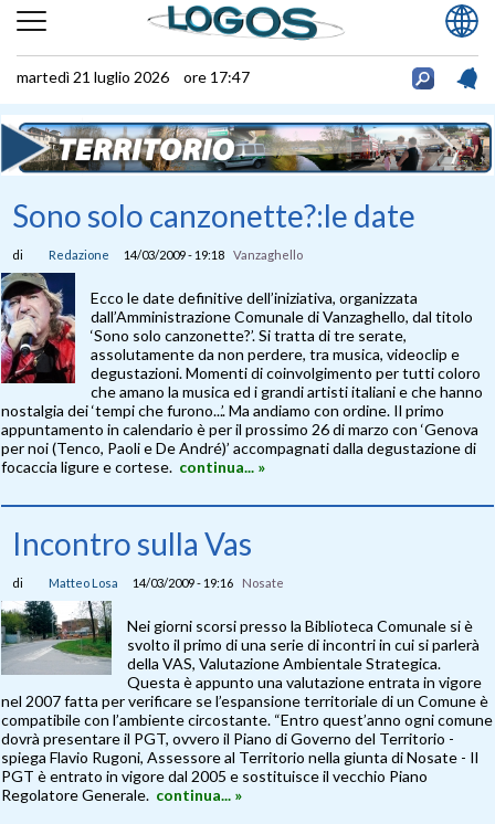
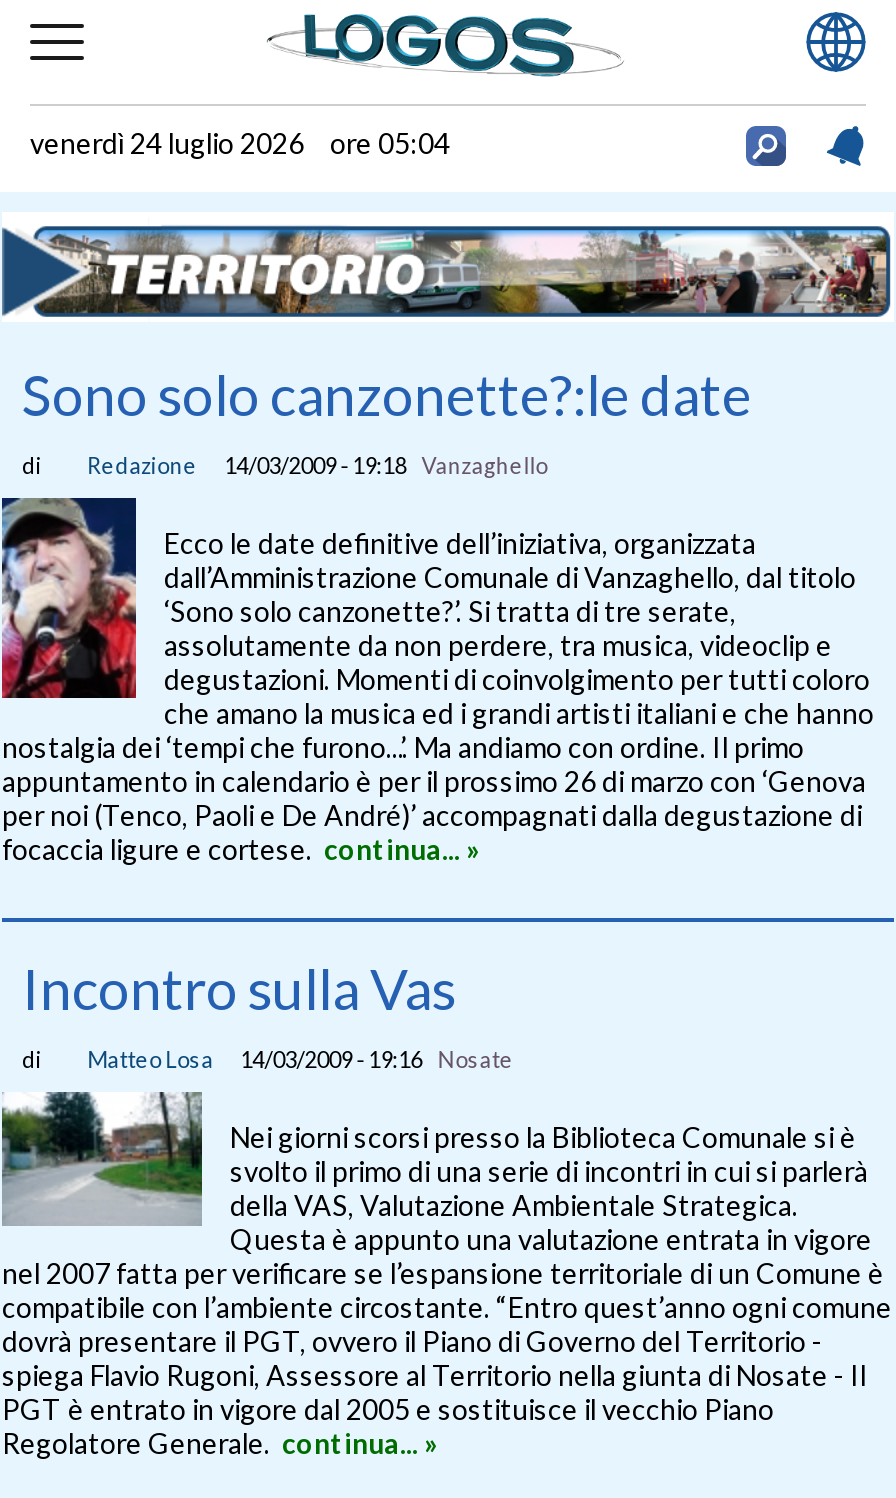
- martedì 21 luglio 2026 ore 17:47
+ venerdì 24 luglio 2026 ore 05:04
